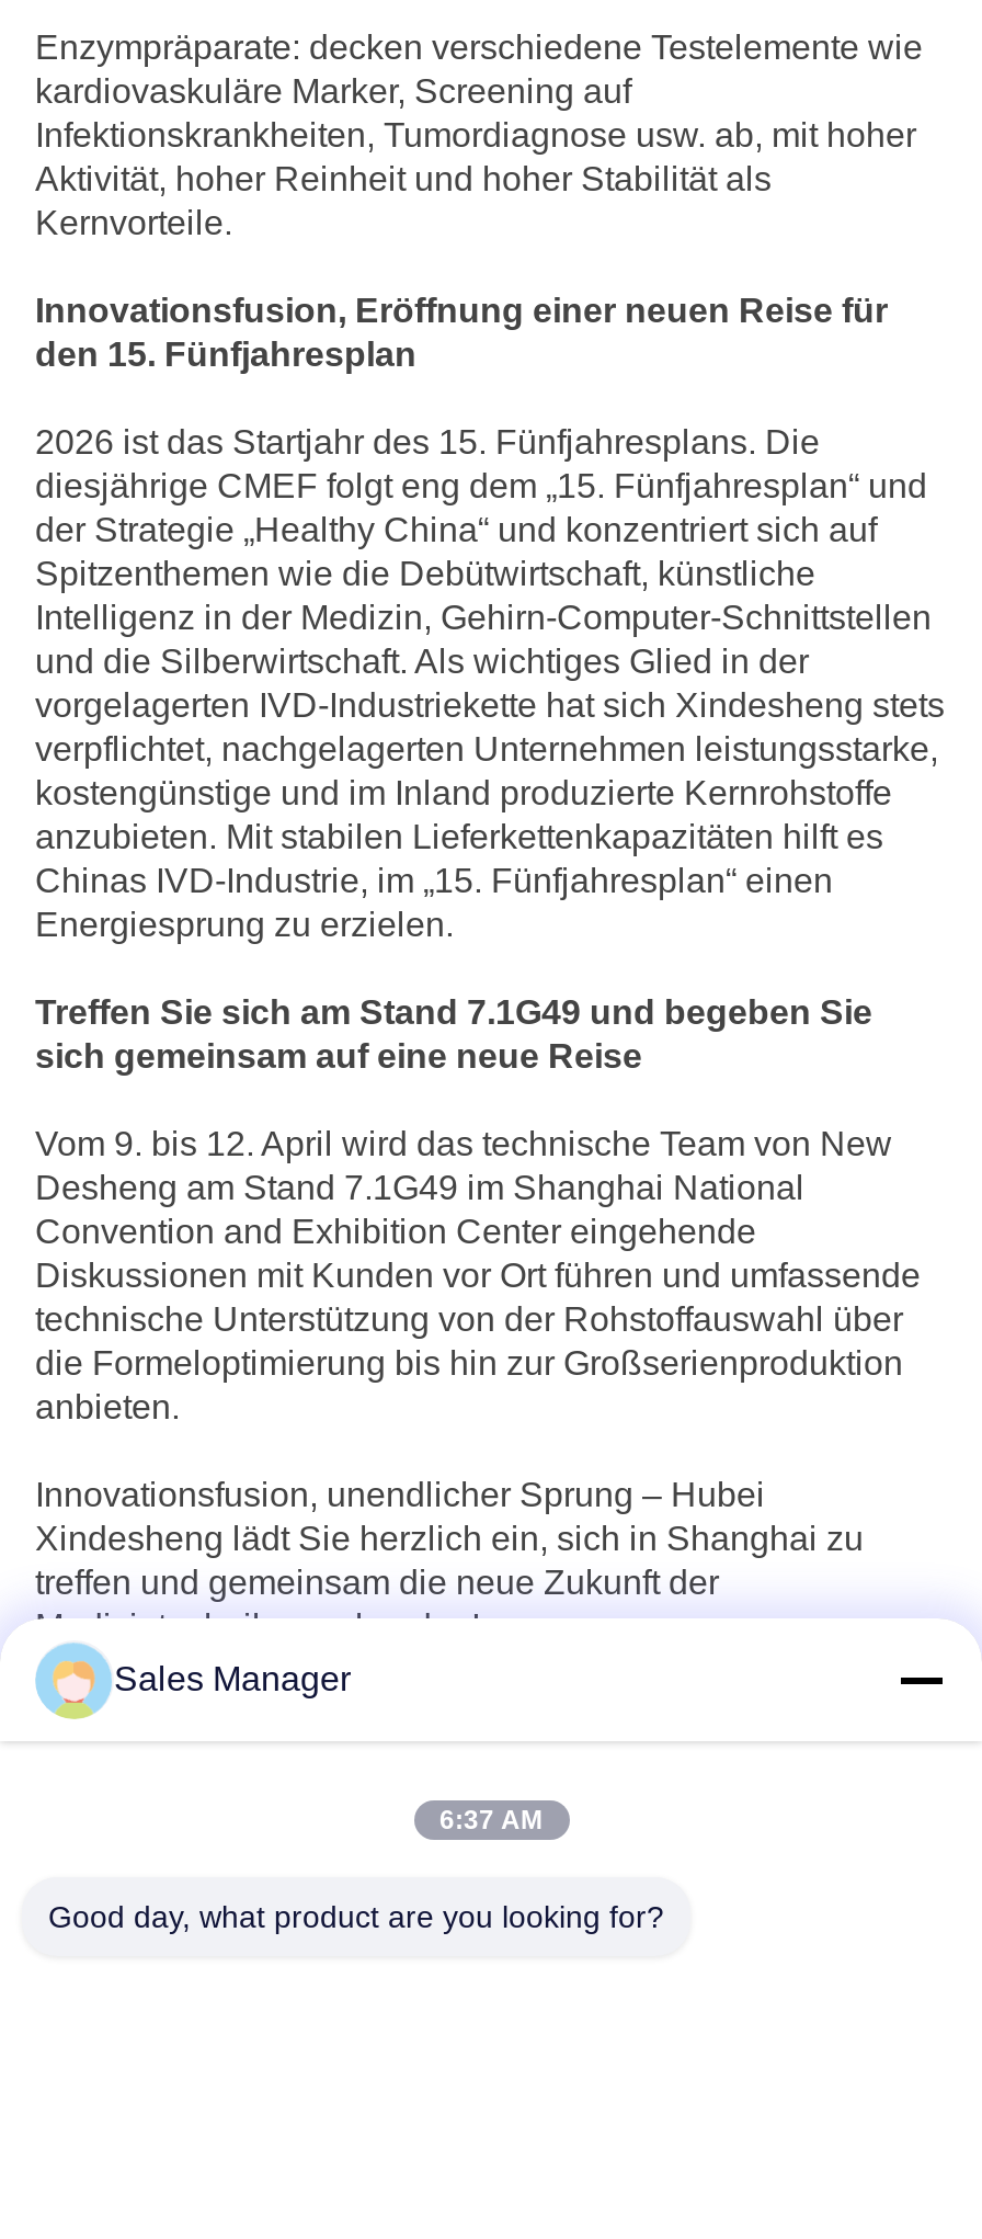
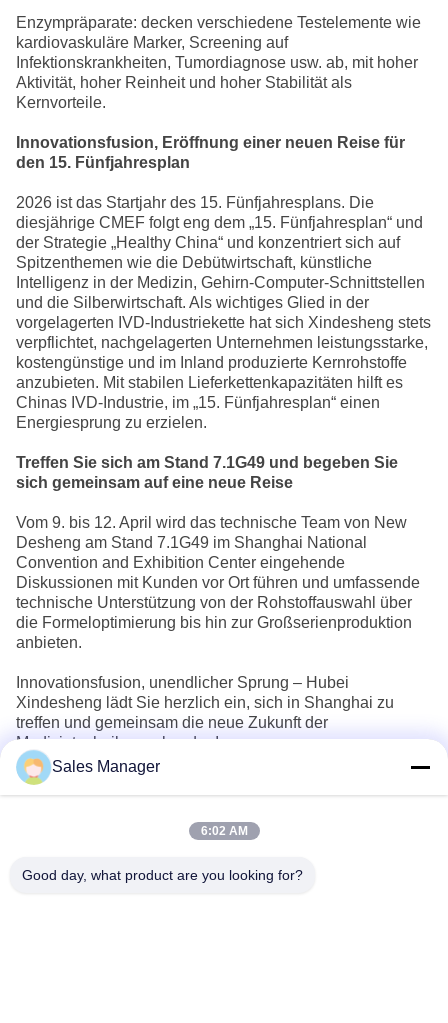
- 6:37 AM
+ 6:02 AM
